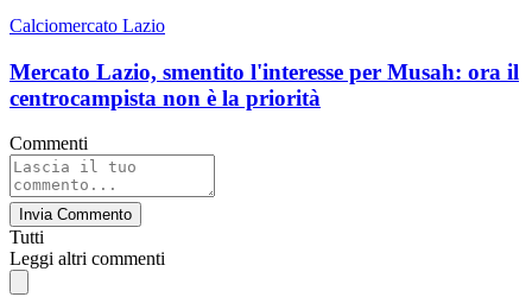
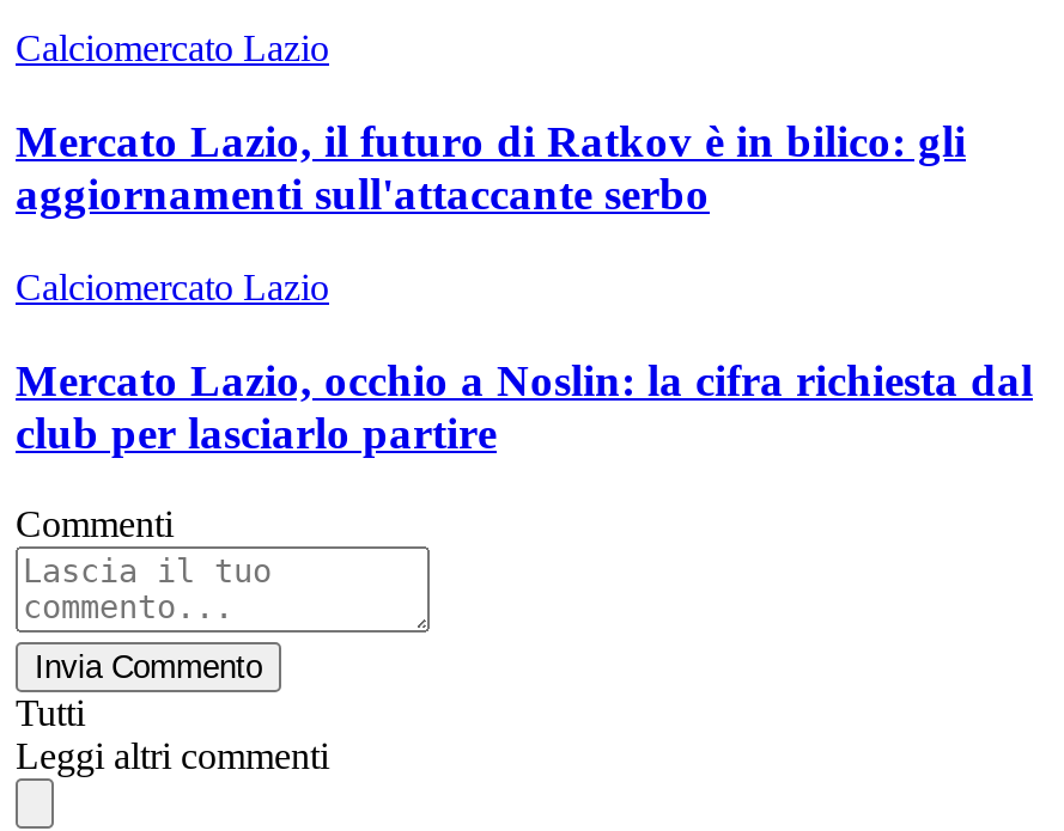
- Mercato Lazio, smentito l'interesse per Musah: ora il
- centrocampista non è la priorità
+ Mercato Lazio, il futuro di Ratkov è in bilico: gli
+ aggiornamenti sull'attaccante serbo
+ Calciomercato Lazio
+ Mercato Lazio, occhio a Noslin: la cifra richiesta dal
+ club per lasciarlo partire
